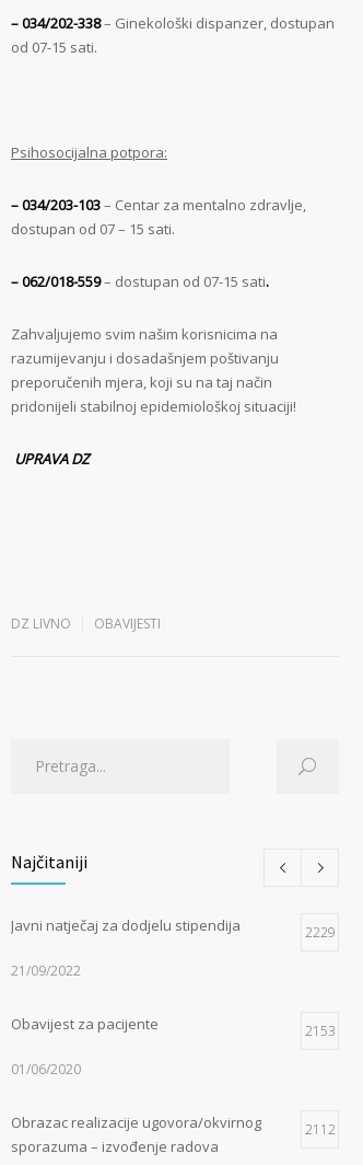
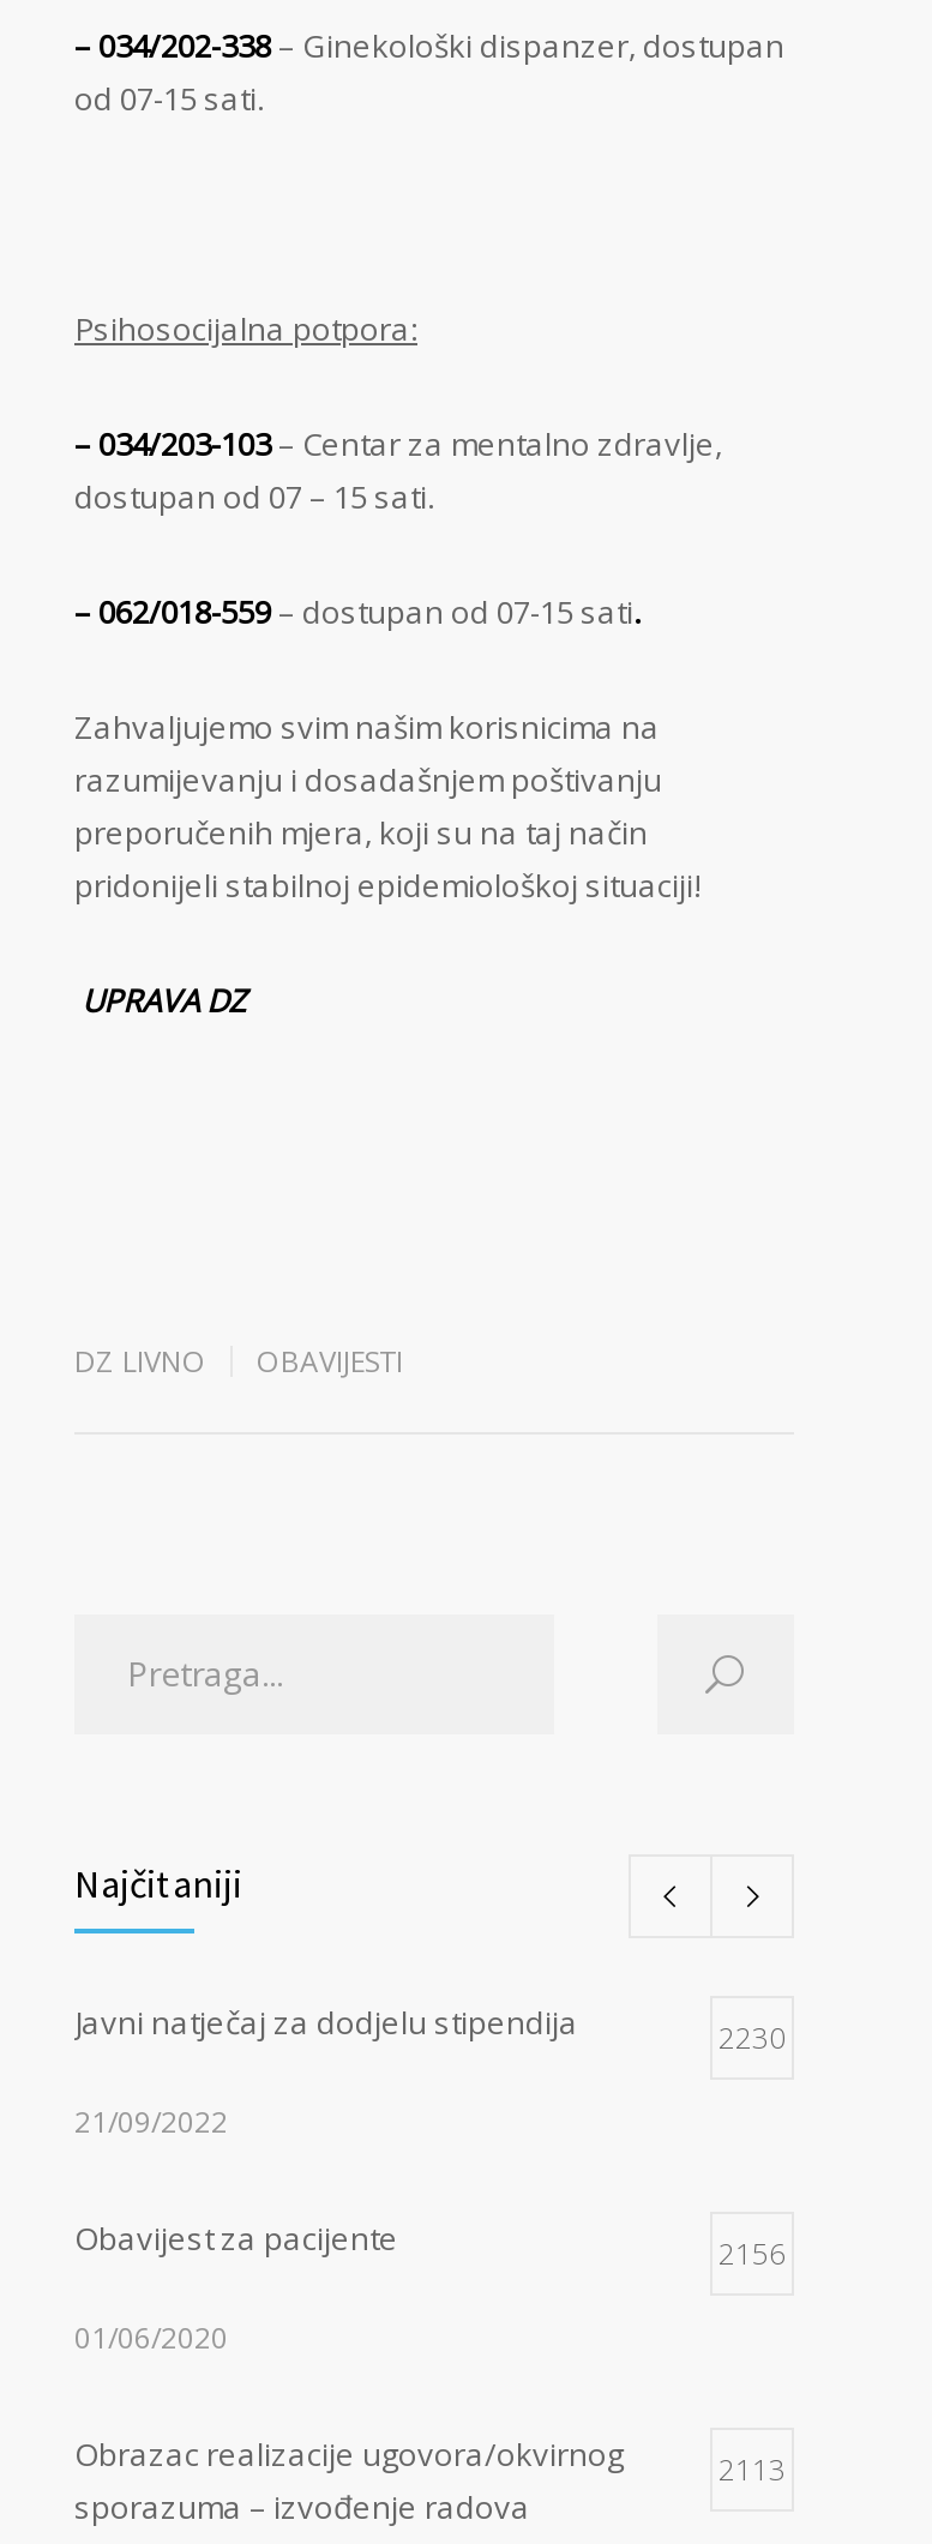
- 2229
+ 2230

- 2153
+ 2156

- 2112
+ 2113
